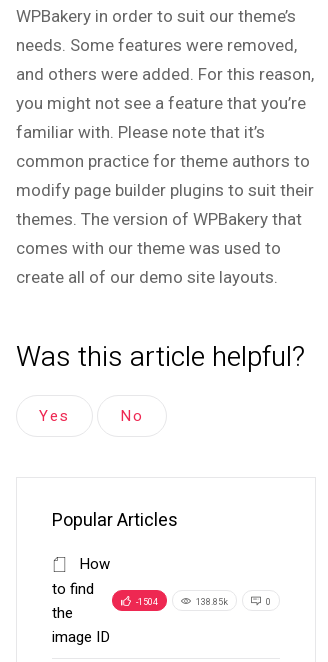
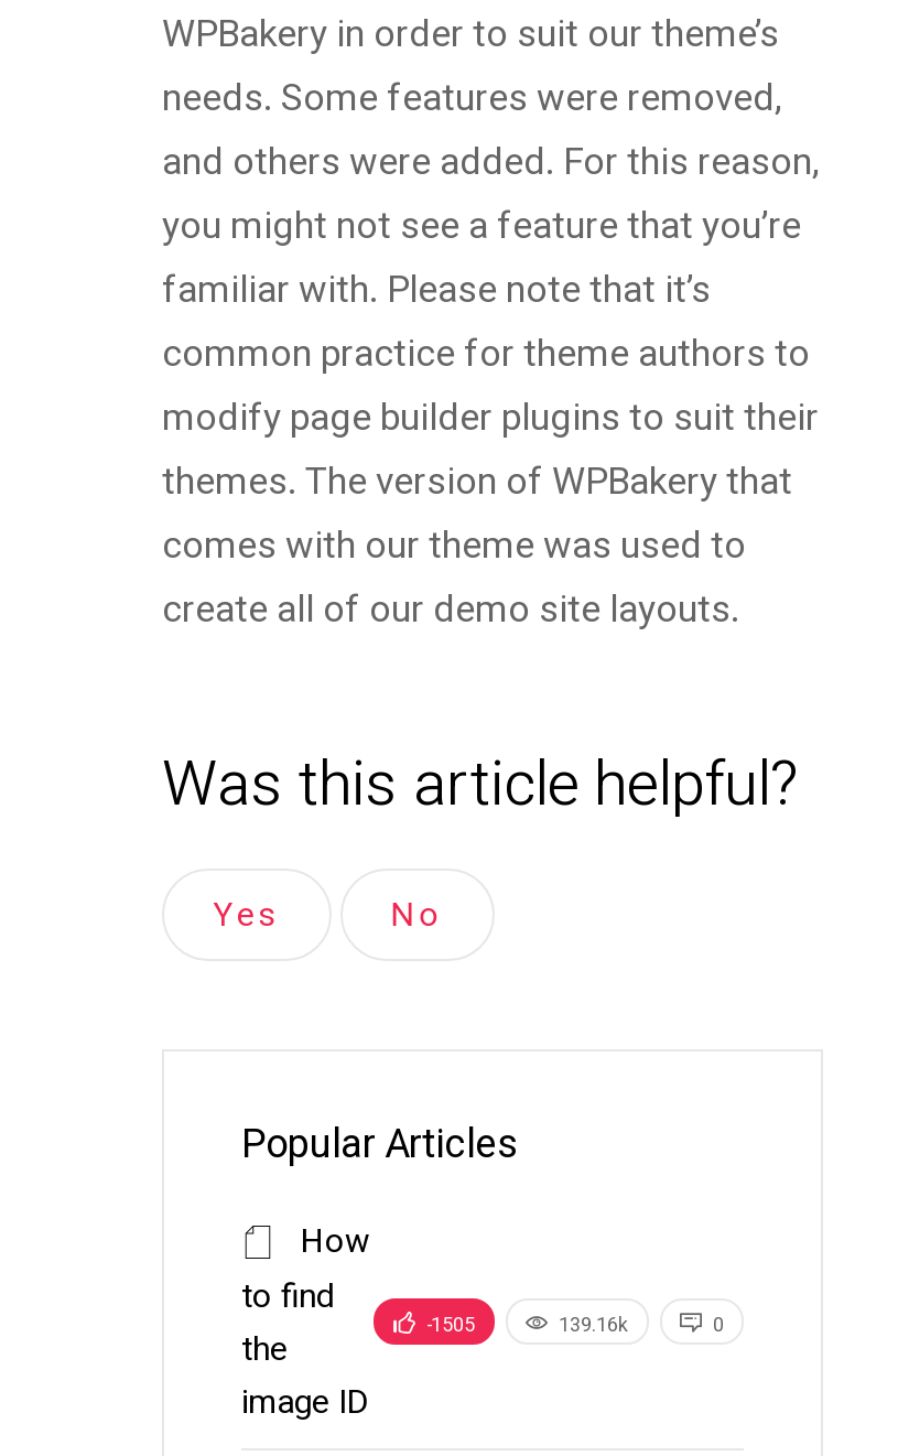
- -1504
- 138.85k
+ -1505
+ 139.16k
